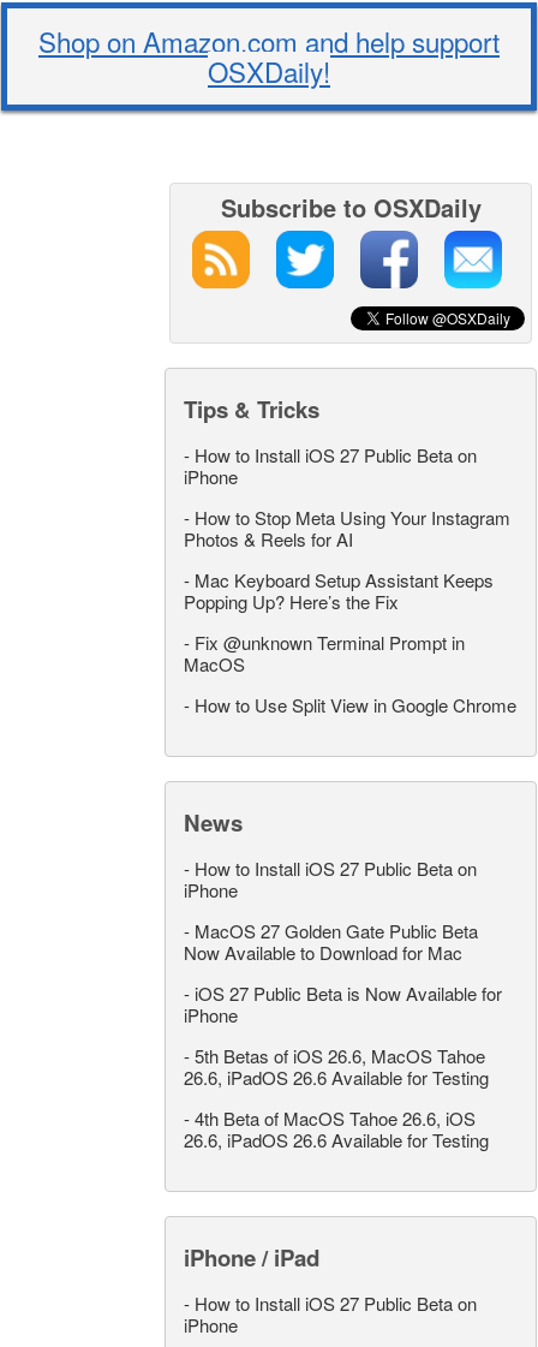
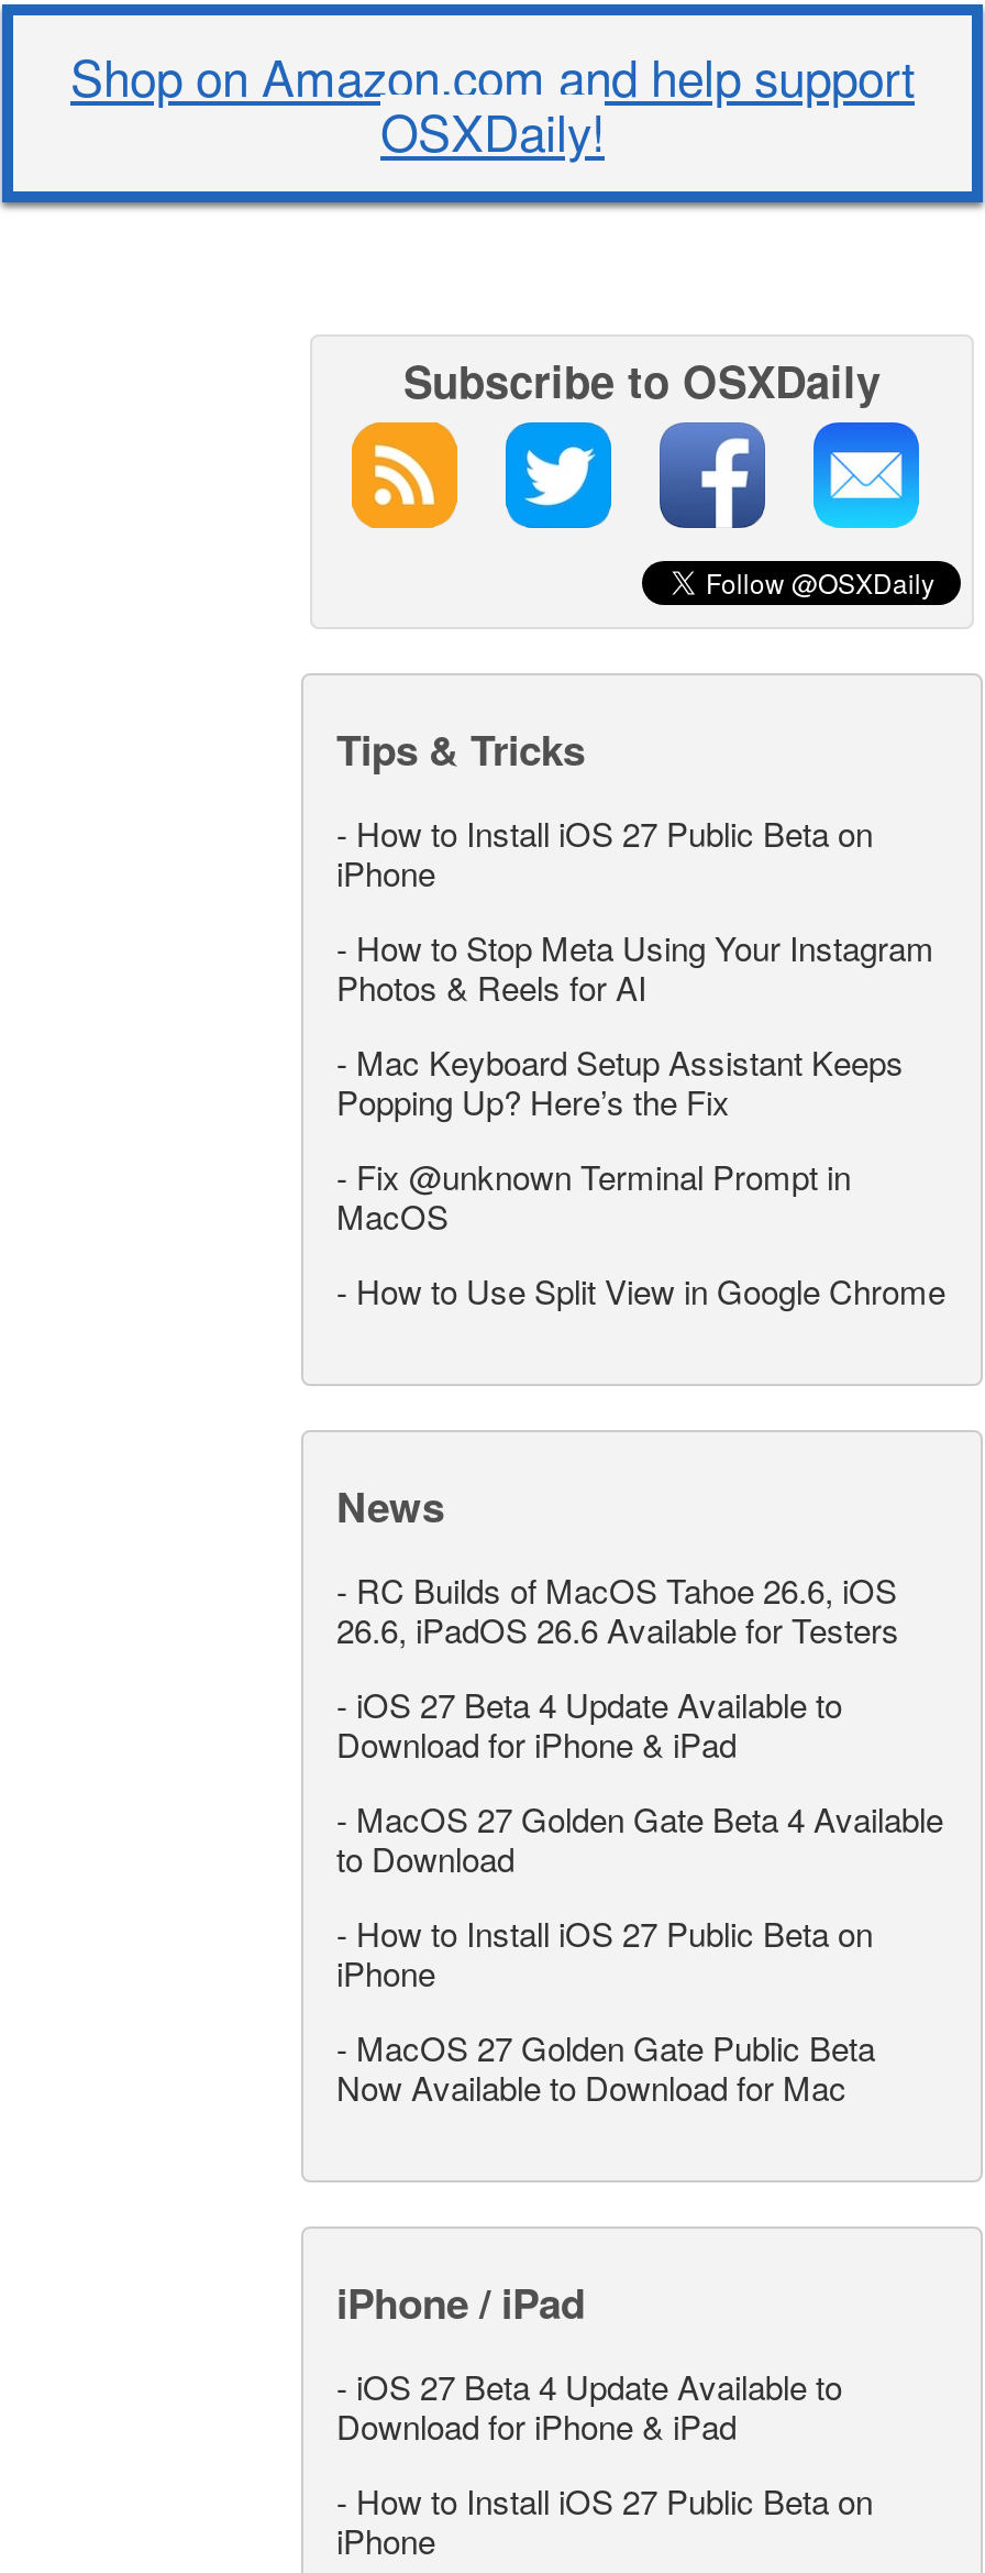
+ - RC Builds of MacOS Tahoe 26.6, iOS
+ 26.6, iPadOS 26.6 Available for Testers
+ - iOS 27 Beta 4 Update Available to
+ Download for iPhone & iPad
+ - MacOS 27 Golden Gate Beta 4 Available
+ to Download

moved down: - How to Install iOS 27 Public Beta on | iPhone | - MacOS 27 Golden Gate Public Beta | Now Available to Download for Mac

- - iOS 27 Public Beta is Now Available for
- iPhone
- - 5th Betas of iOS 26.6, MacOS Tahoe
- 26.6, iPadOS 26.6 Available for Testing
- - 4th Beta of MacOS Tahoe 26.6, iOS
- 26.6, iPadOS 26.6 Available for Testing

+ - iOS 27 Beta 4 Update Available to
+ Download for iPhone & iPad
